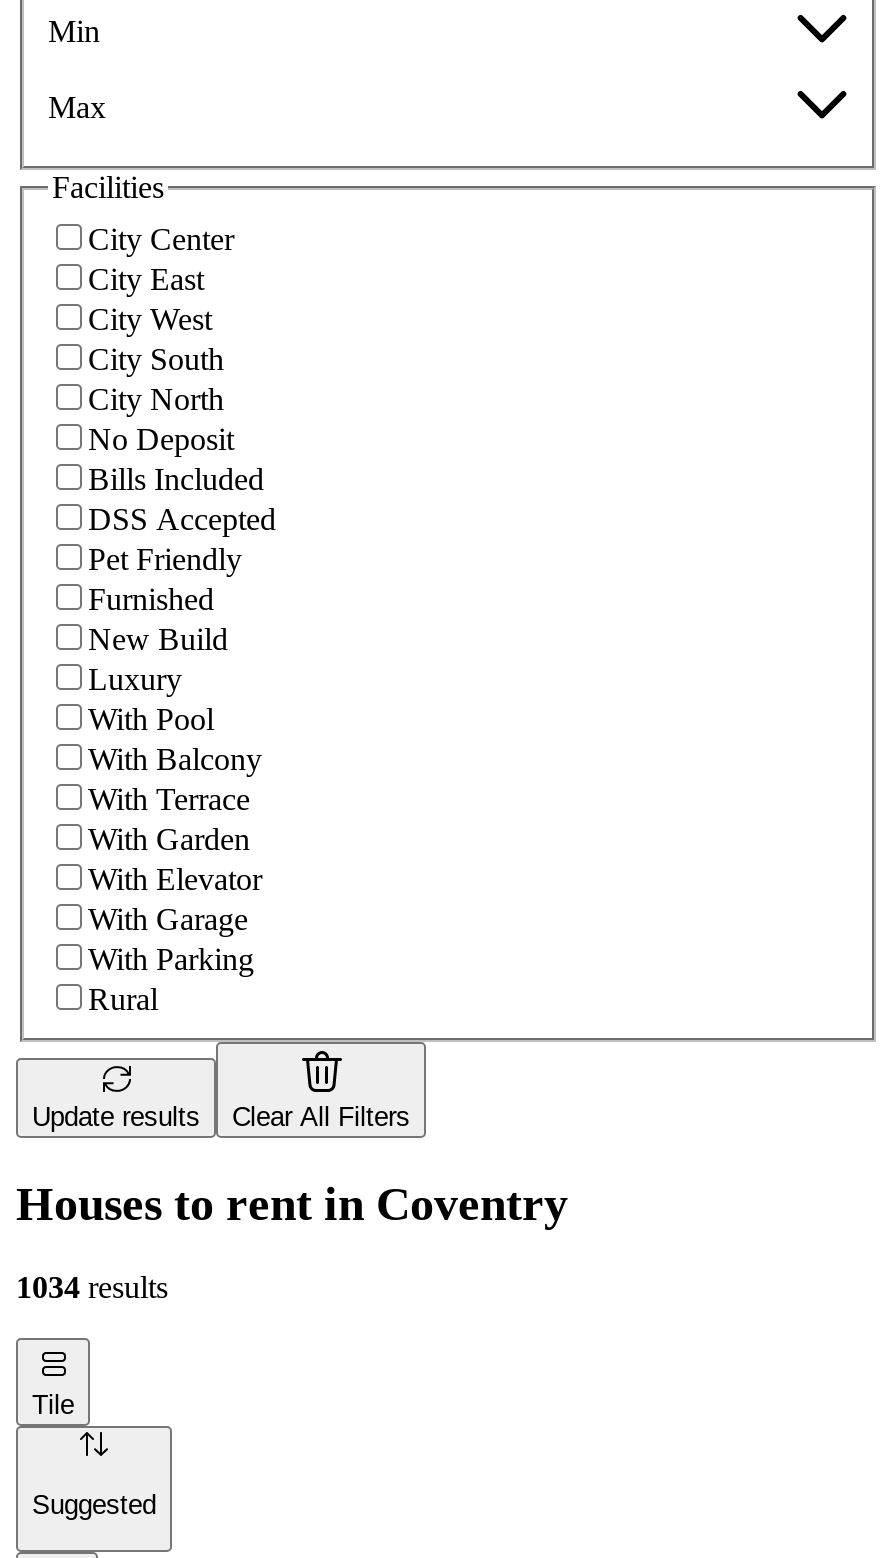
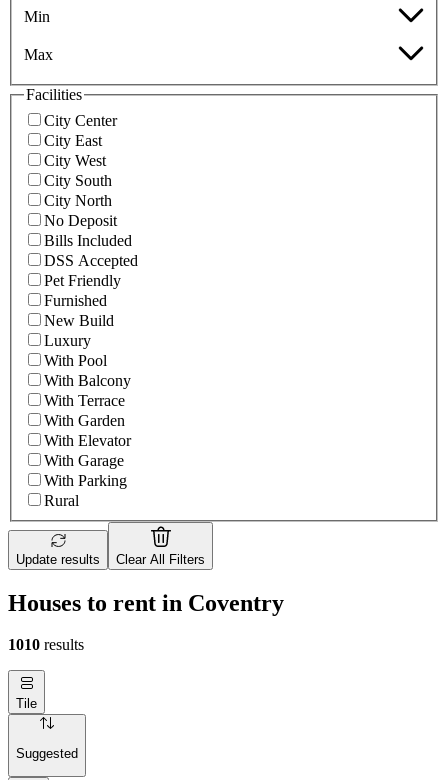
- 1034 results
+ 1010 results
